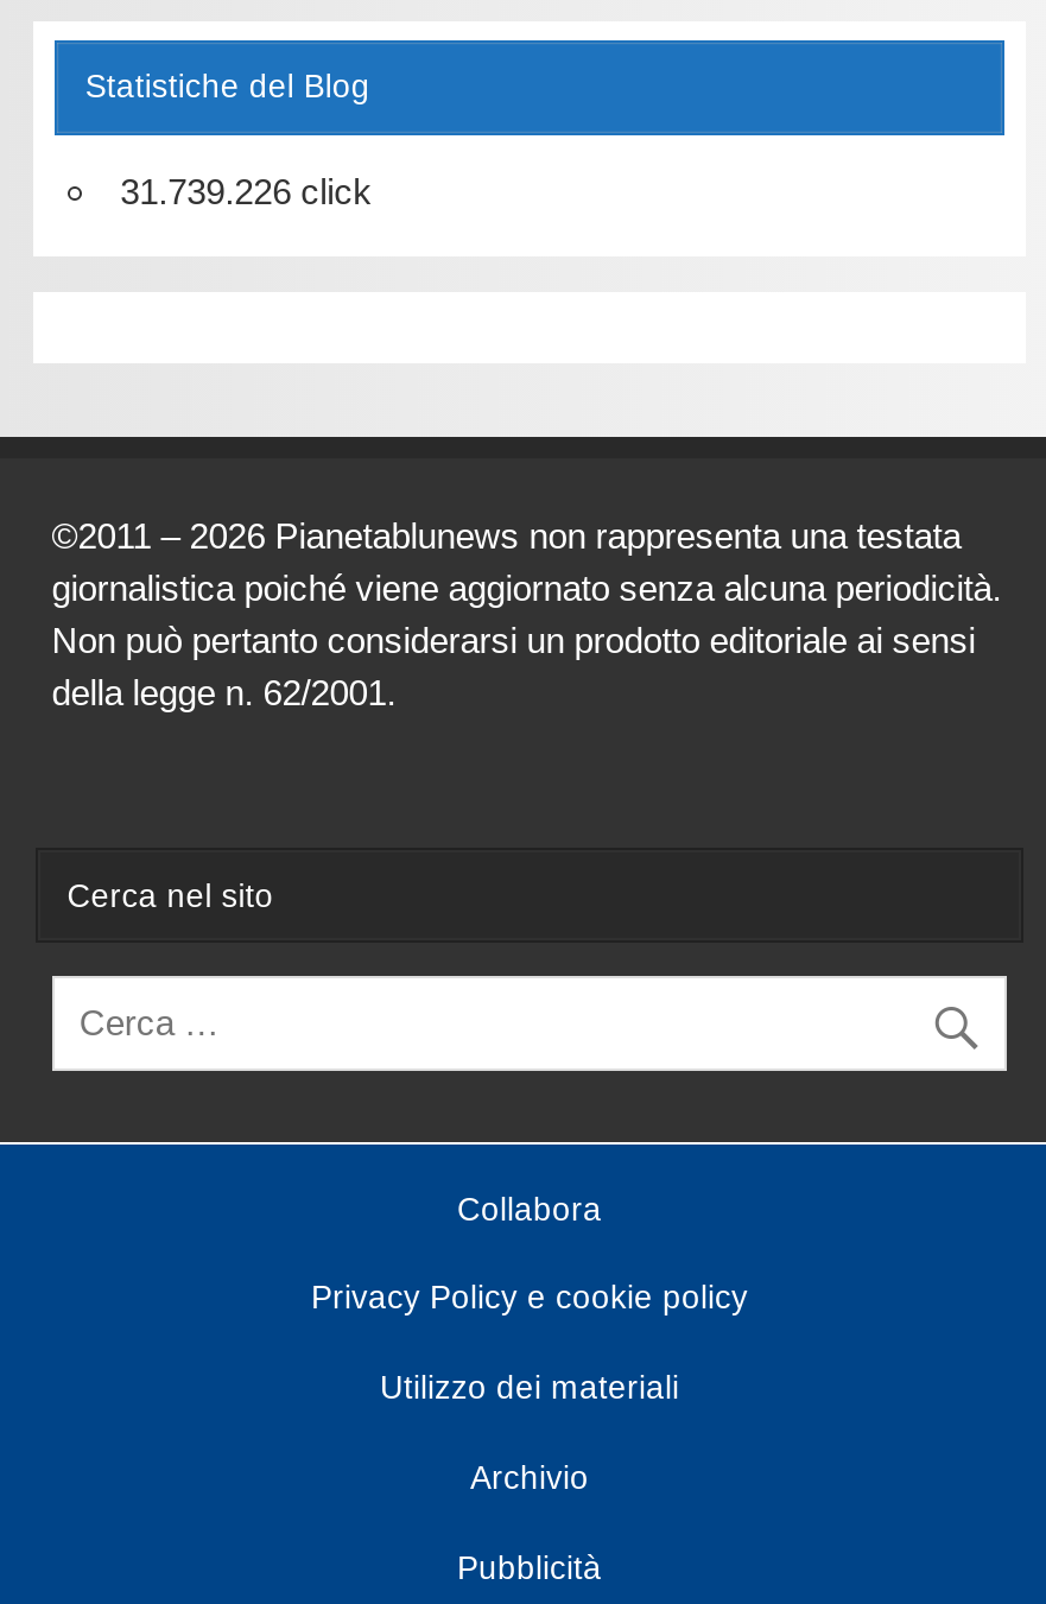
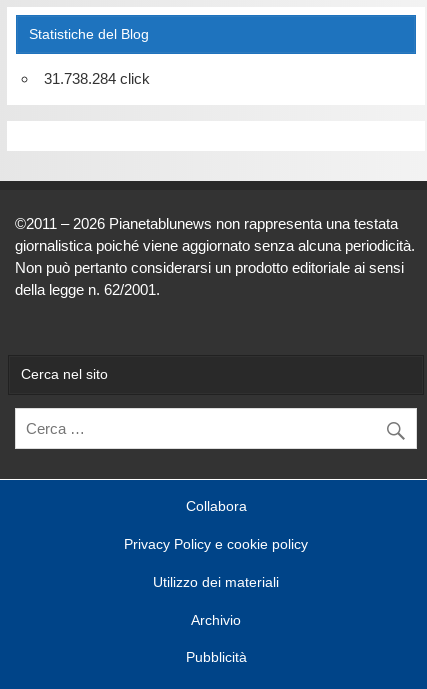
- 31.739.226 click
+ 31.738.284 click
